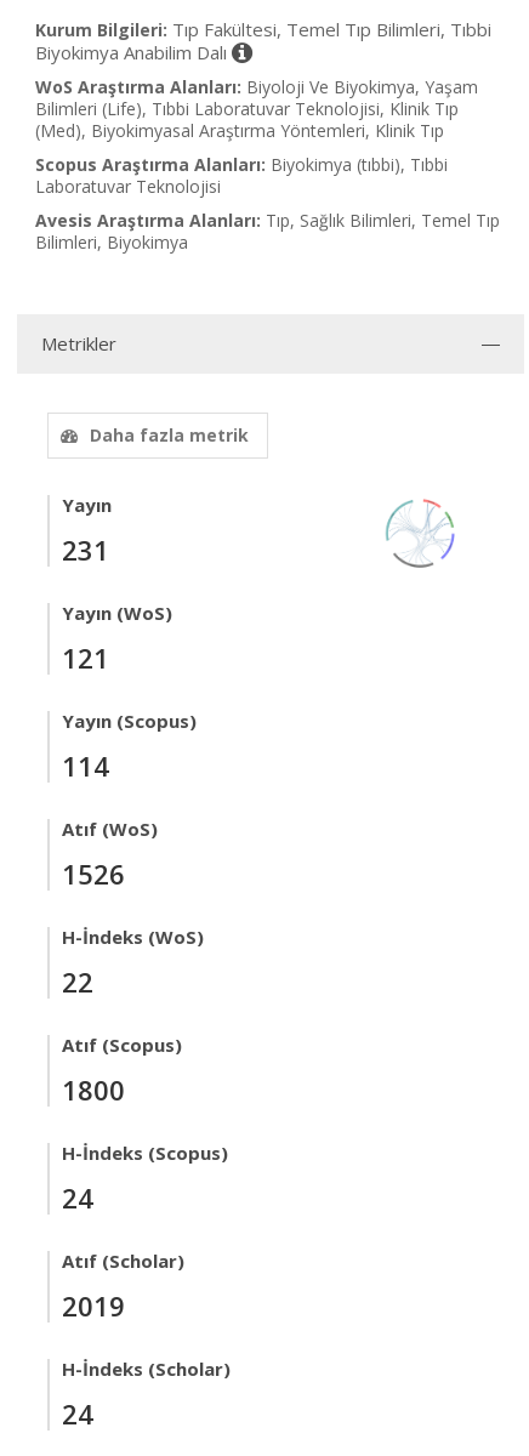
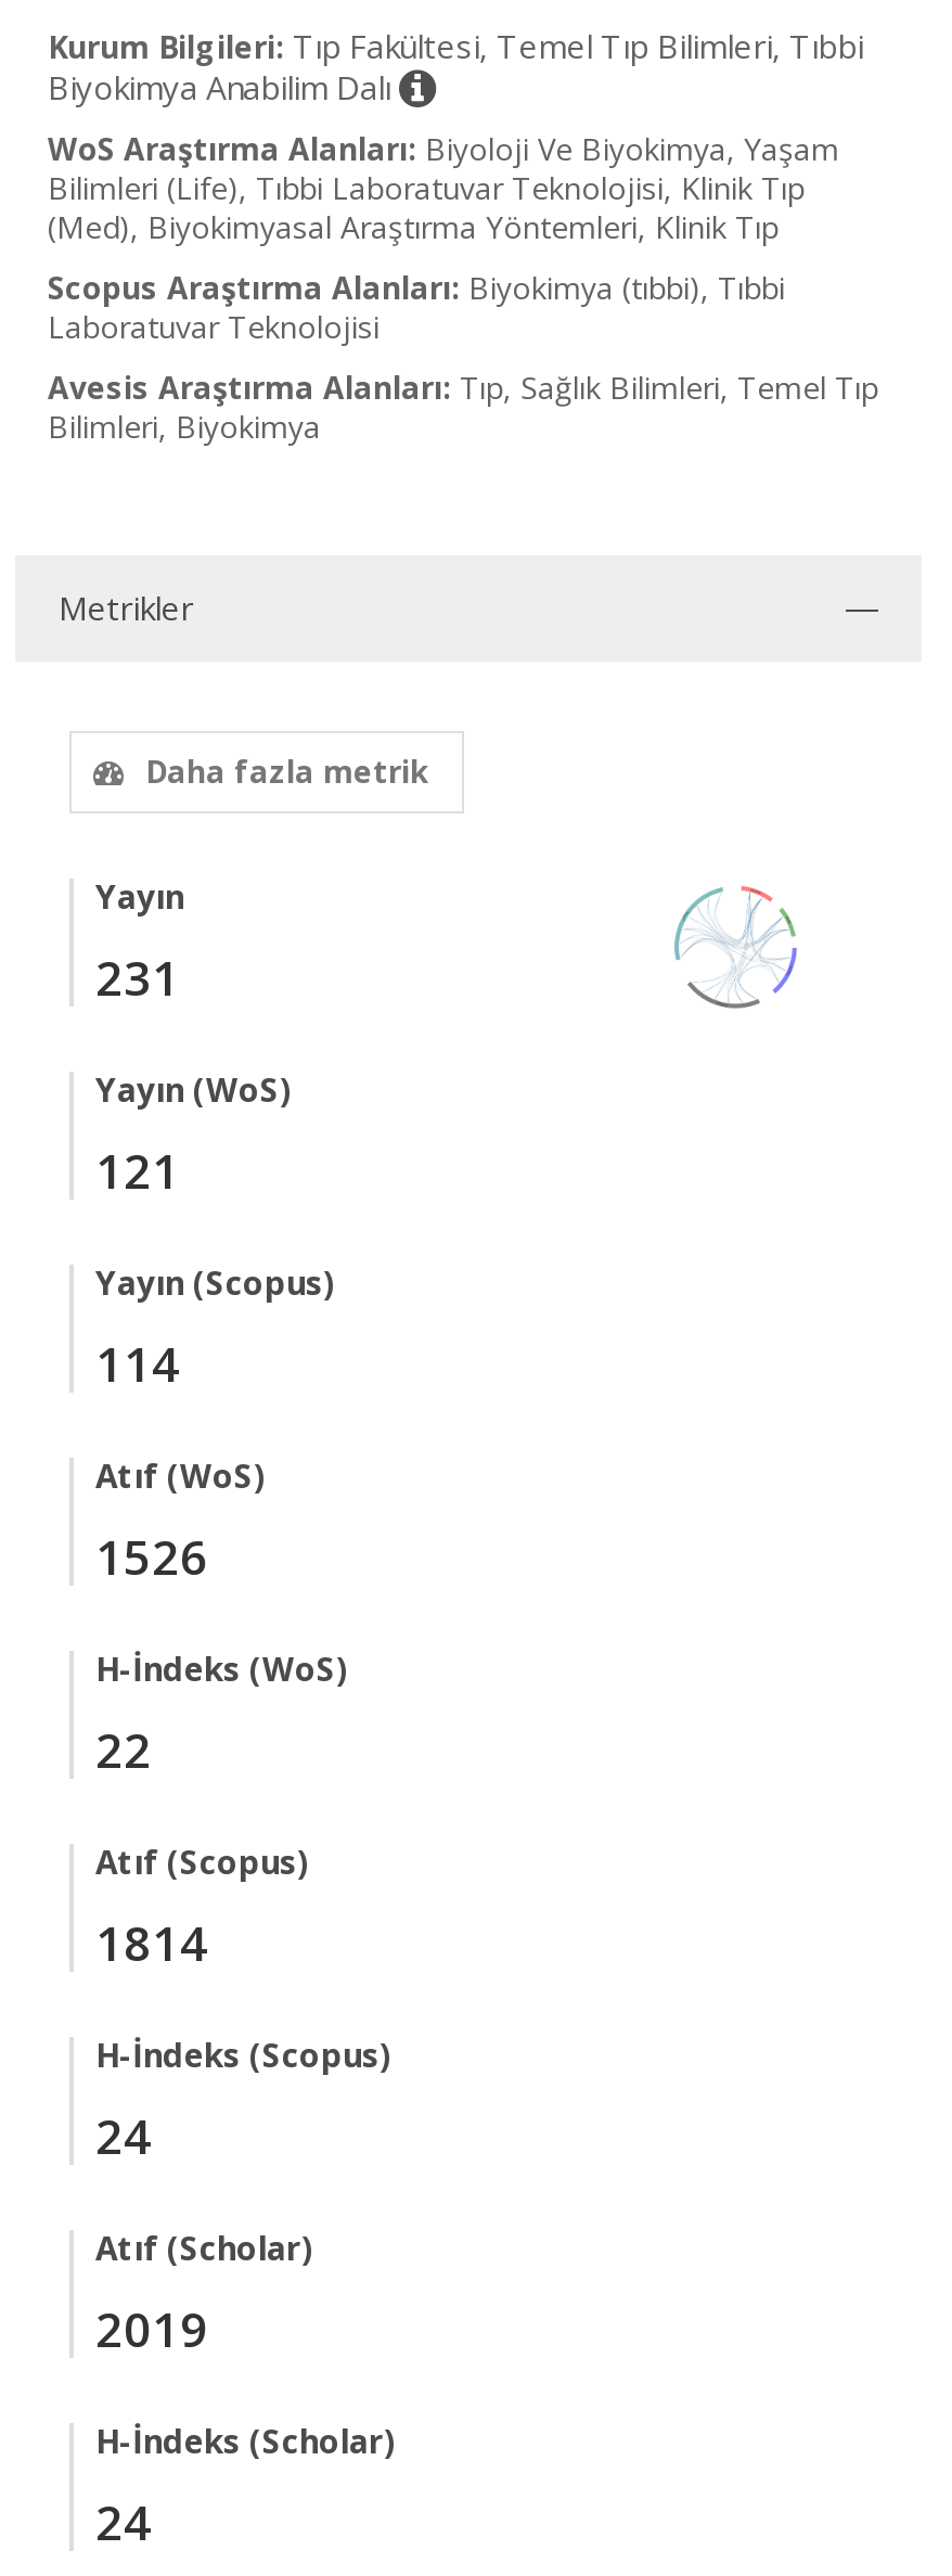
- 1800
+ 1814
